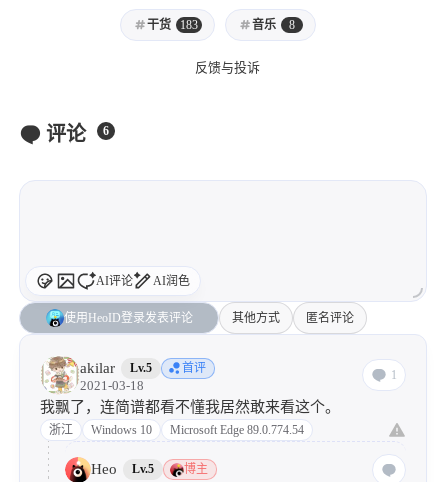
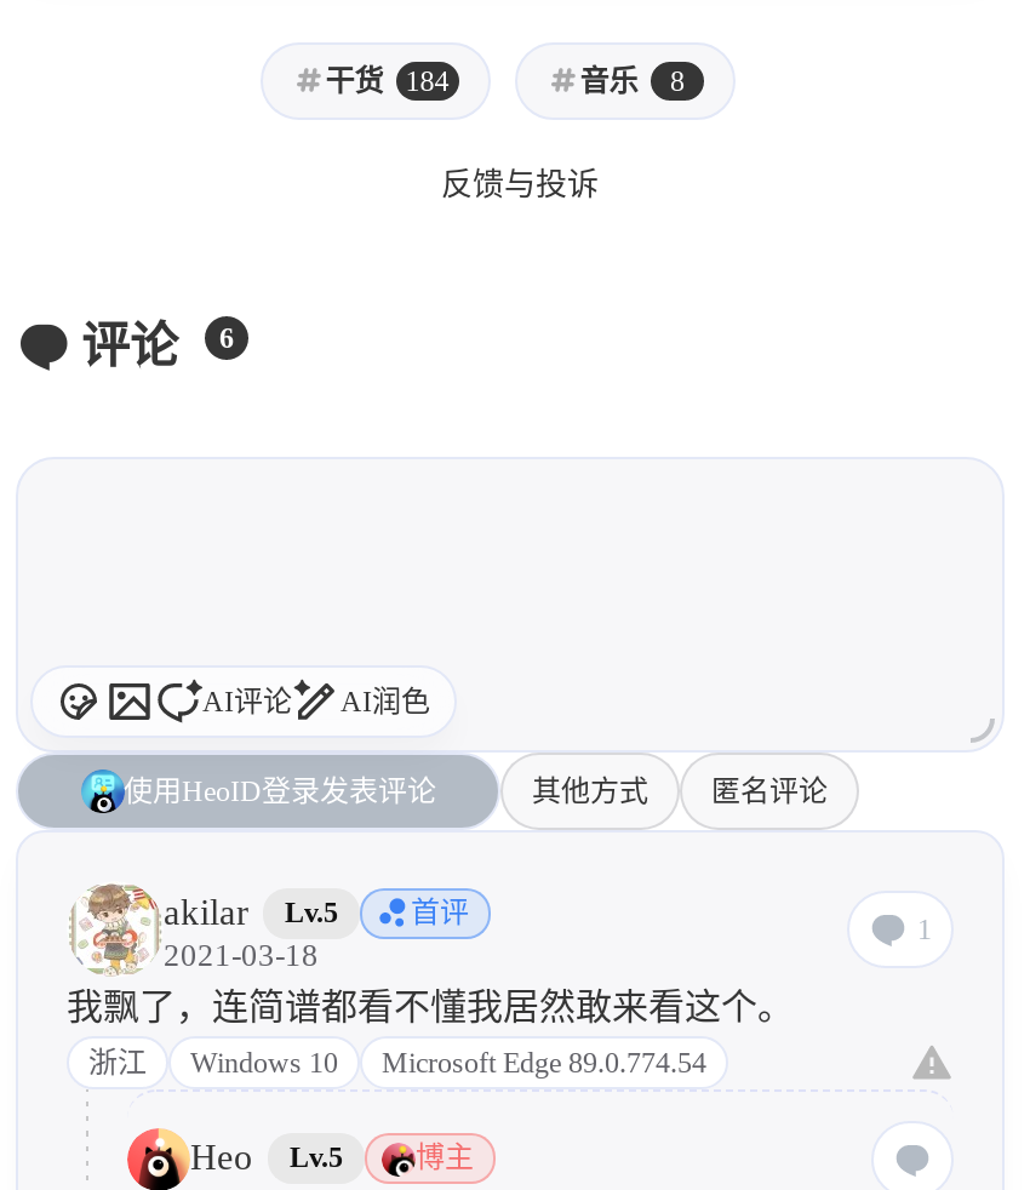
- 干货 183
+ 干货 184
